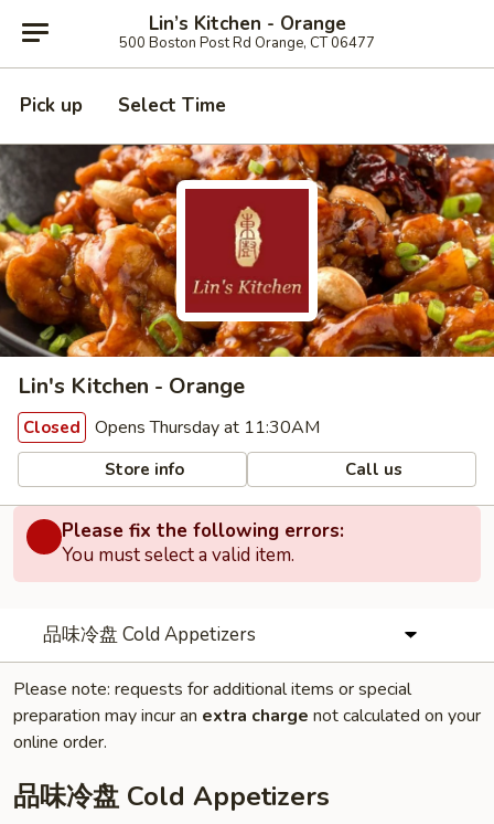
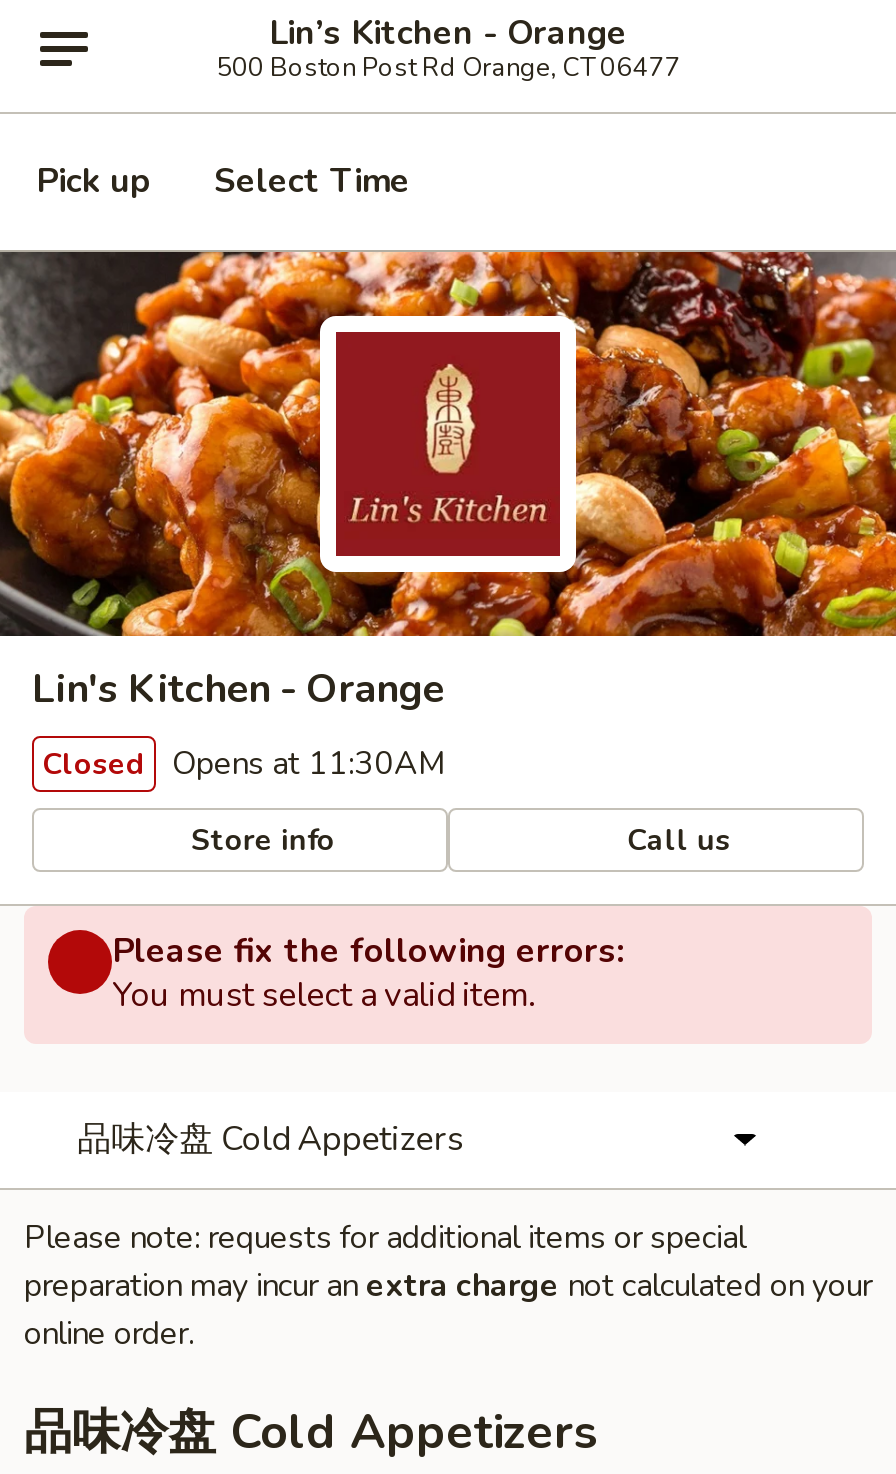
- Closed Opens Thursday at 11:30AM
+ Closed Opens at 11:30AM
